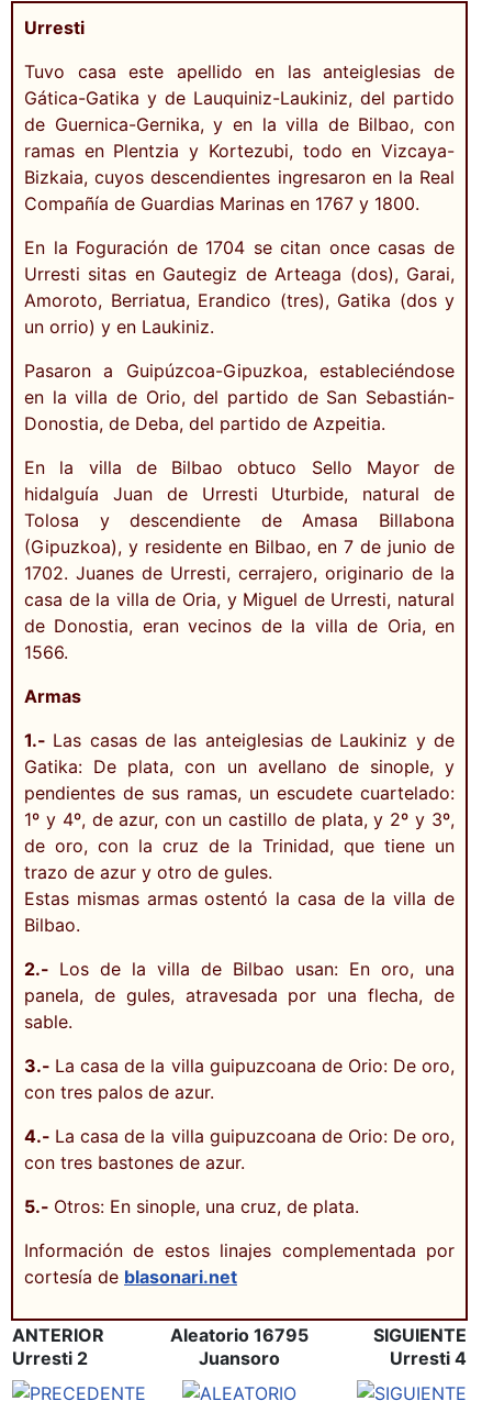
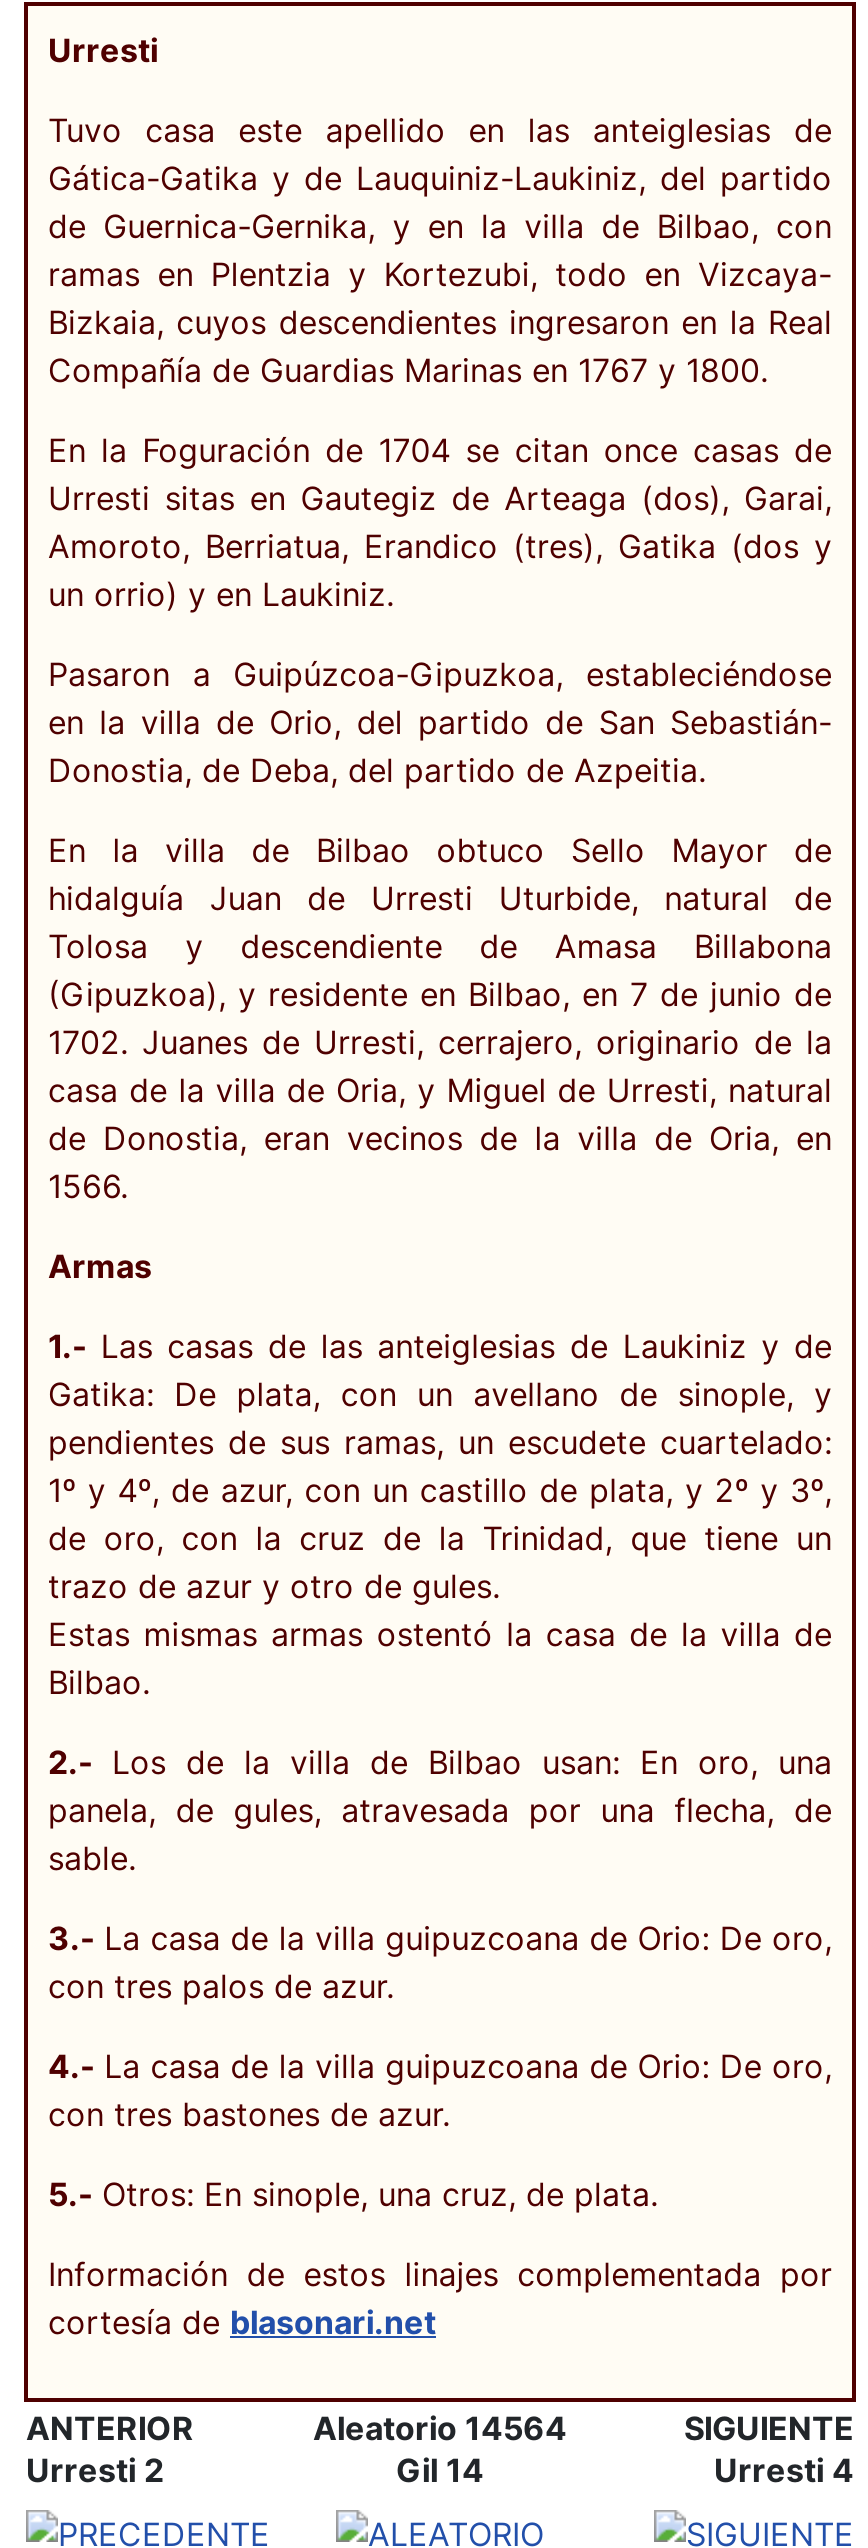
- Aleatorio 16795
- Juansoro
+ Aleatorio 14564
+ Gil 14
